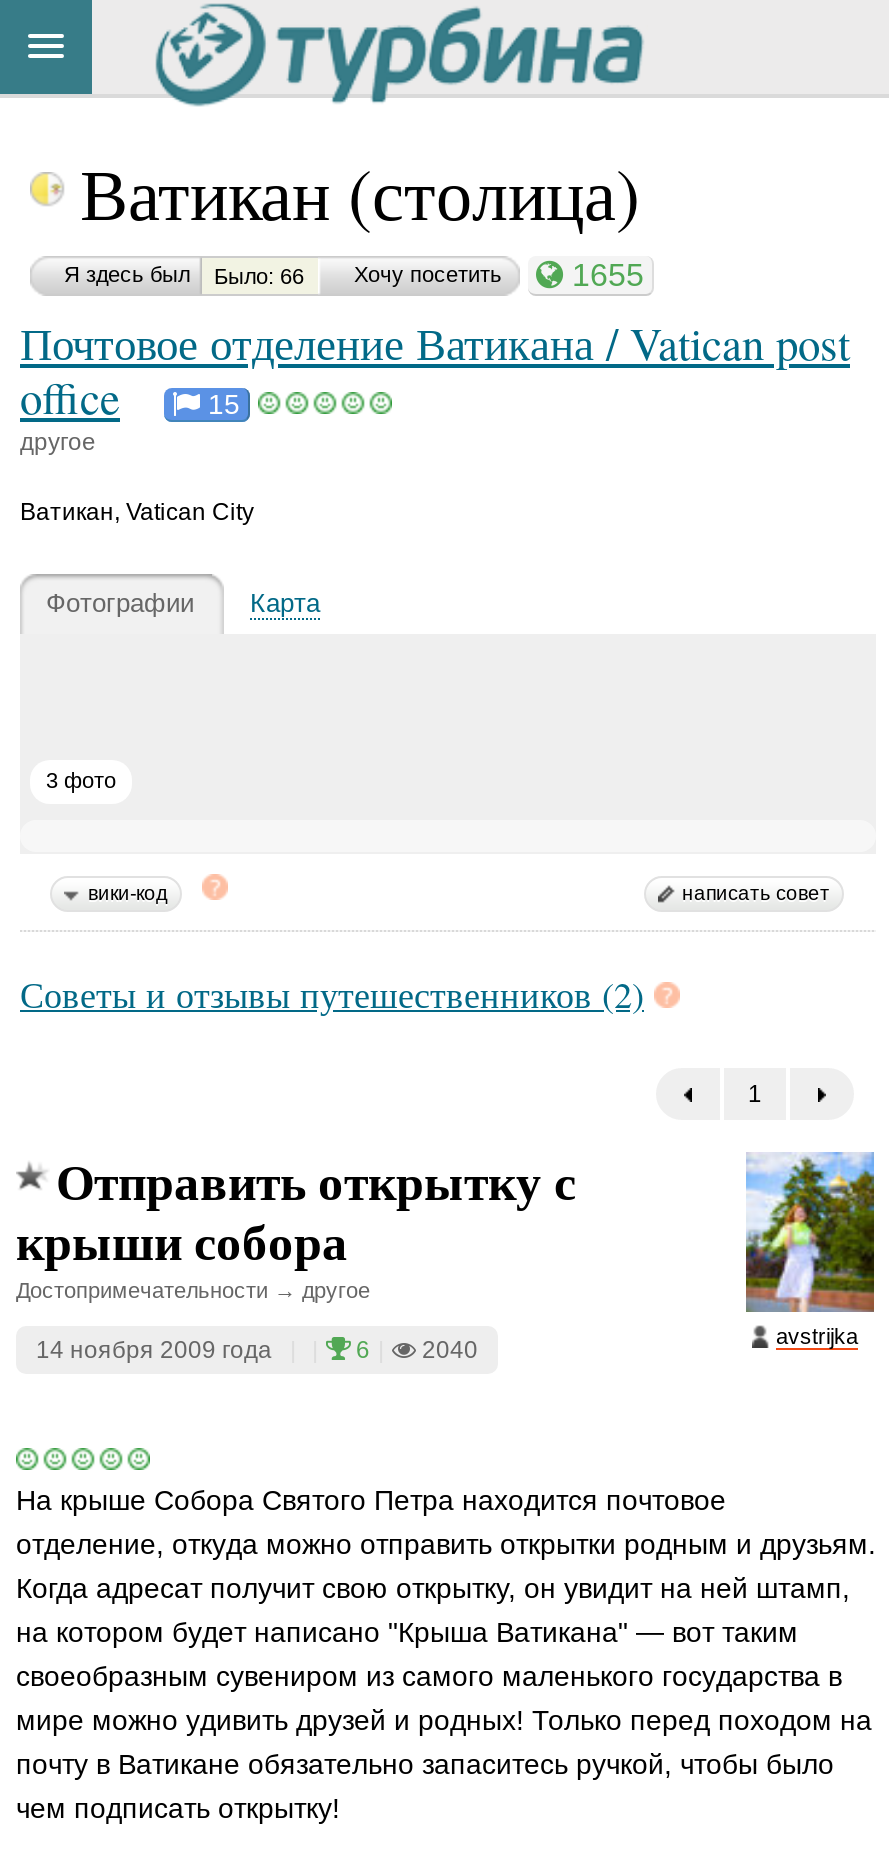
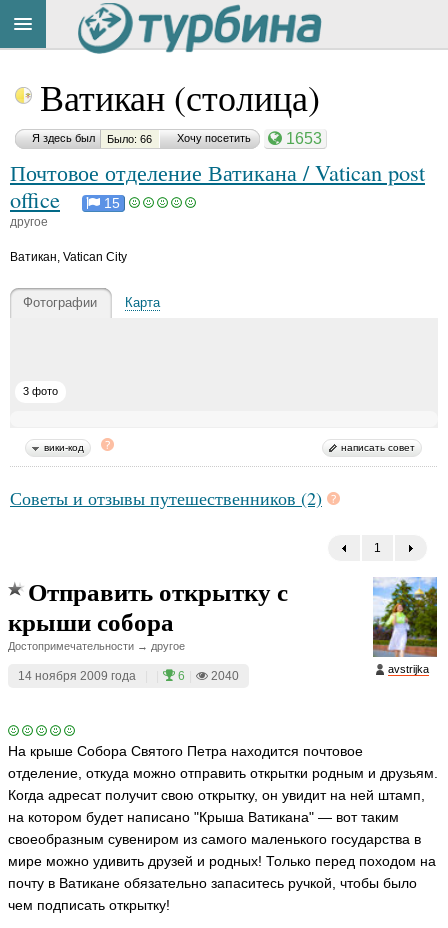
- 1655
+ 1653
